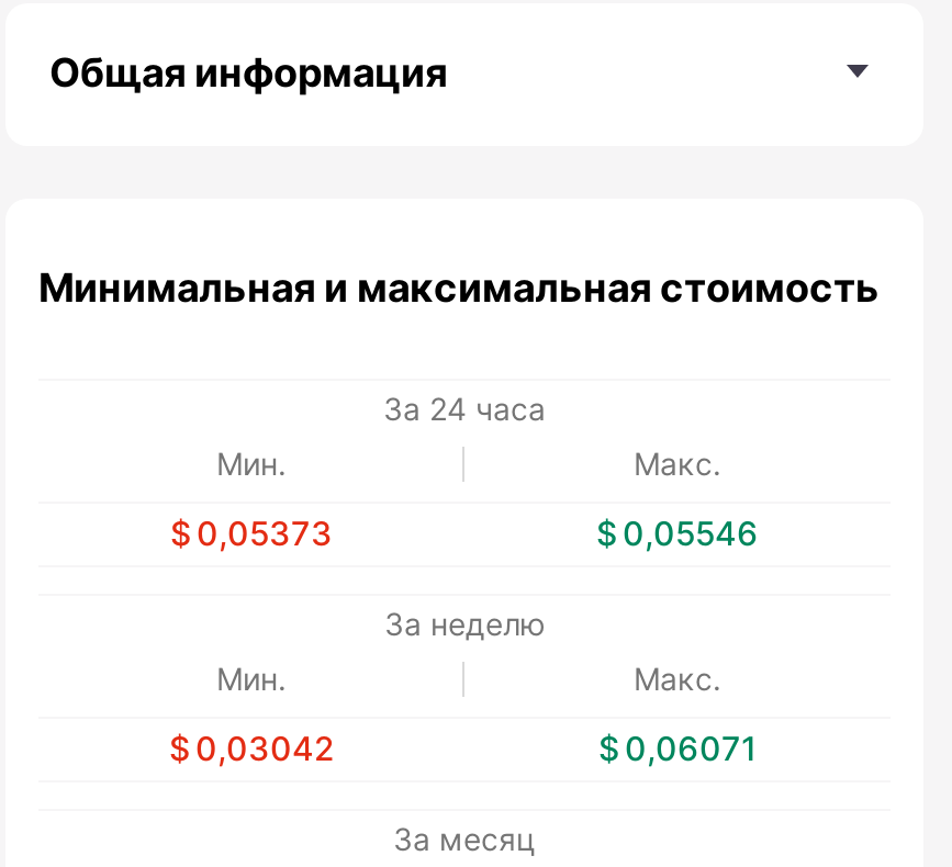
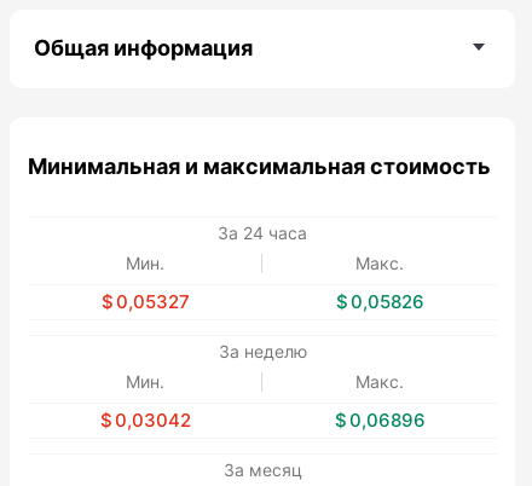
- 0,05373
+ 0,05327

- 0,05546
+ 0,05826

- 0,06071
+ 0,06896
